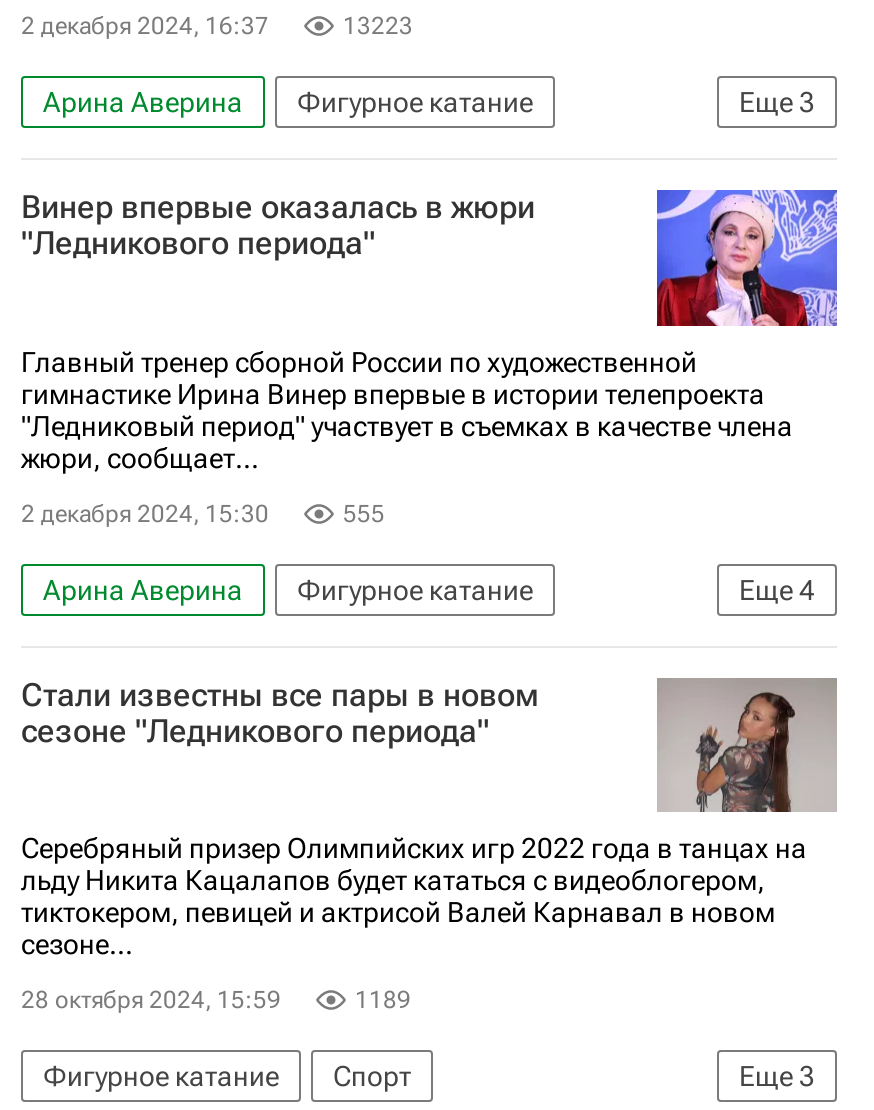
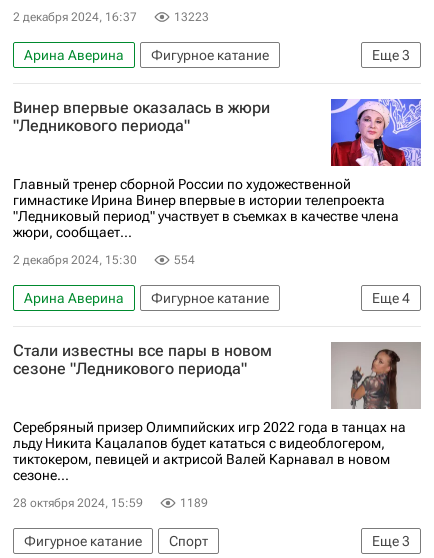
- 555
+ 554
